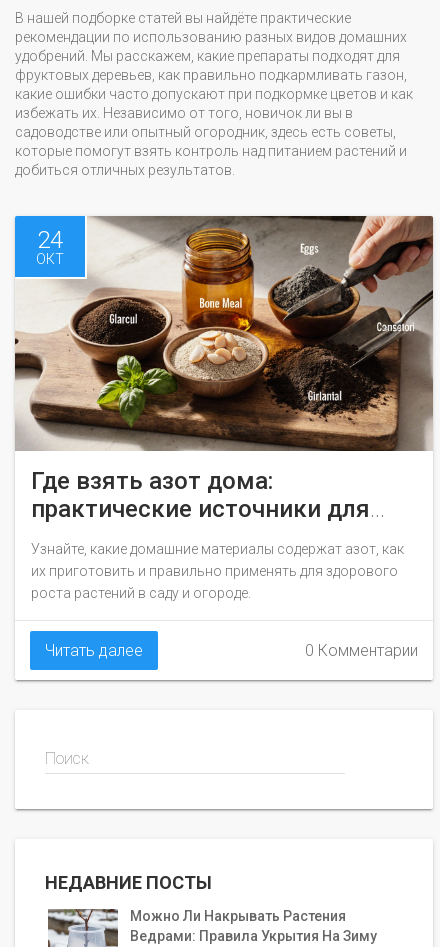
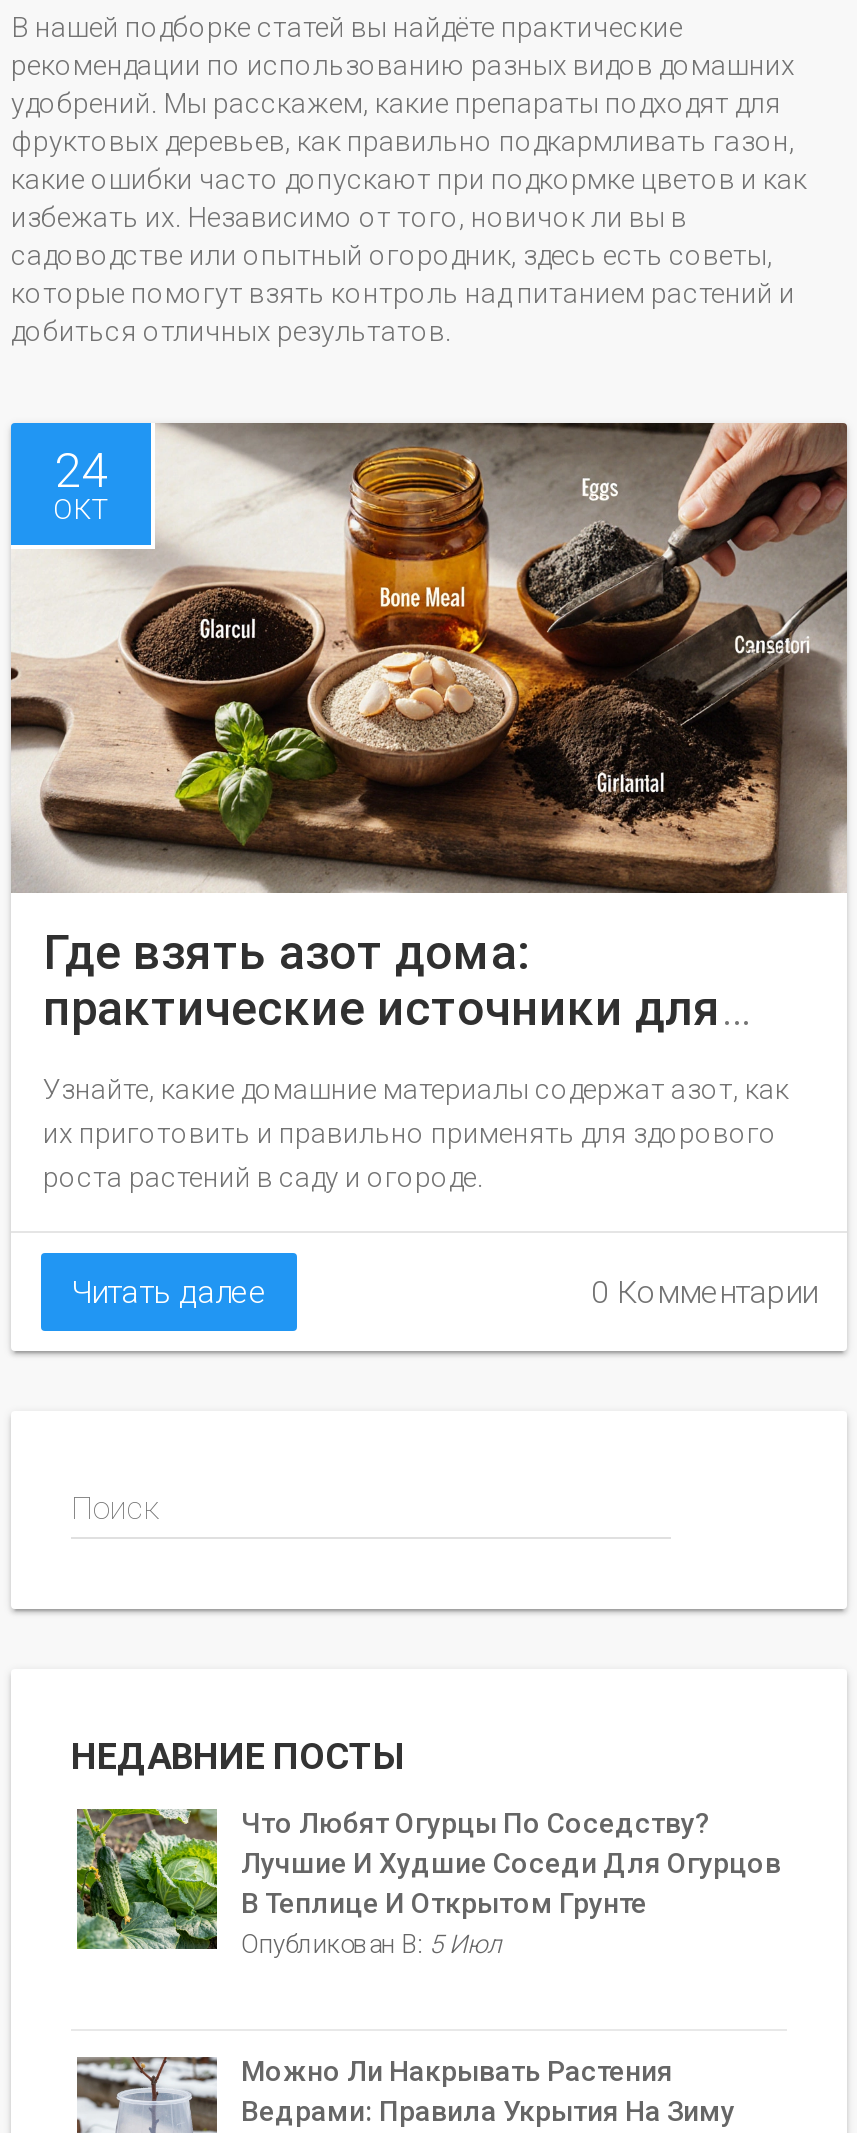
+ [image]
+ Что Любят Огурцы По Соседству?
+ Лучшие И Худшие Соседи Для Огурцов
+ В Теплице И Открытом Грунте
+ Опубликован В: 5 Июл
